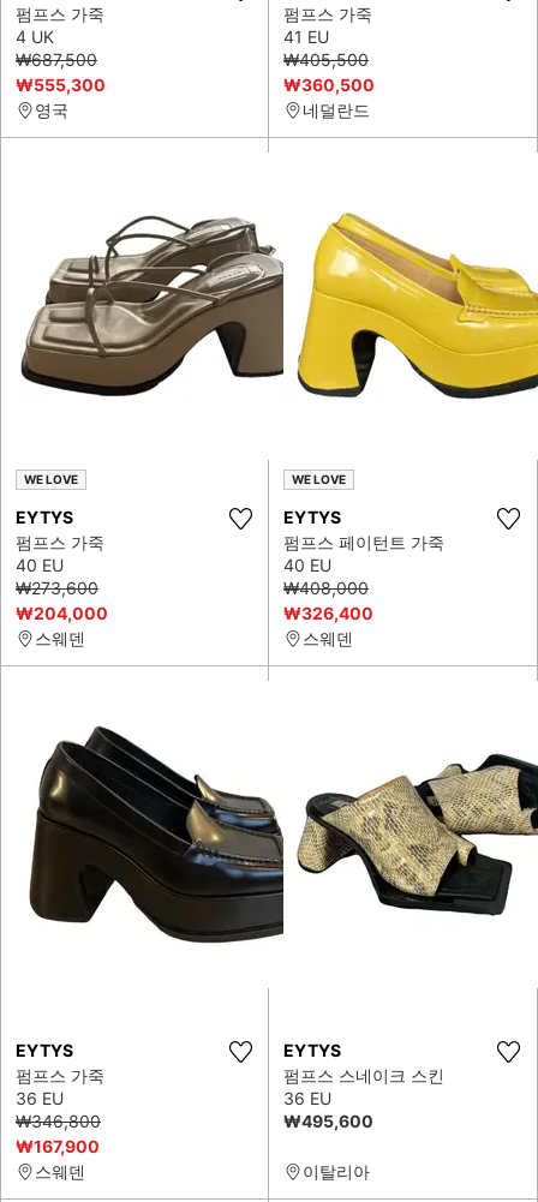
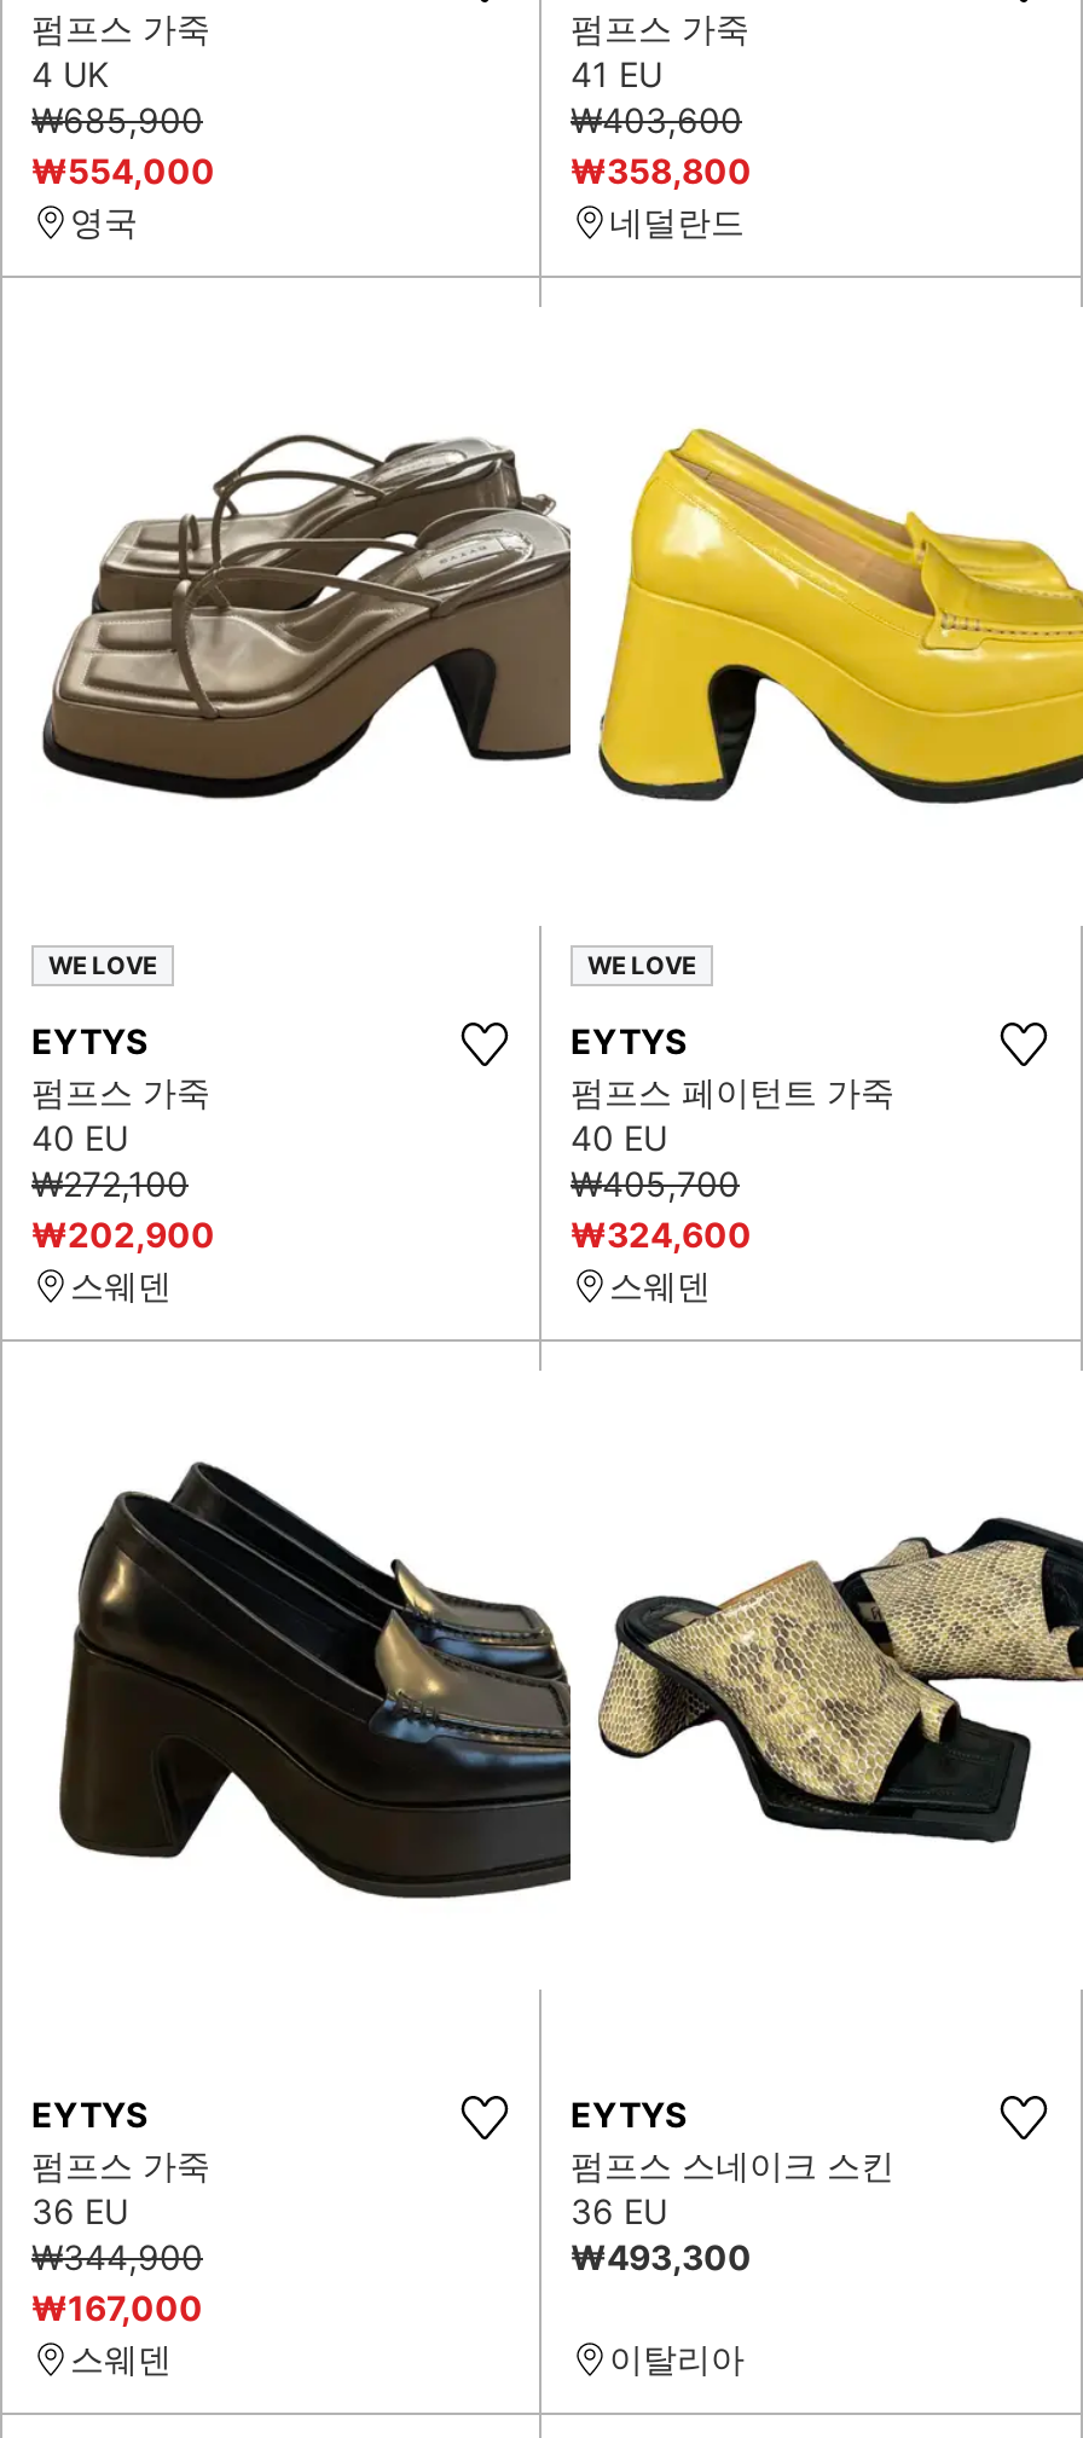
- ₩687,500
+ ₩685,900

- ₩405,500
+ ₩403,600

- ₩555,300
+ ₩554,000

- ₩360,500
+ ₩358,800

- ₩273,600
+ ₩272,100

- ₩408,000
+ ₩405,700

- ₩204,000
+ ₩202,900

- ₩326,400
+ ₩324,600

- ₩346,800
+ ₩344,900

- ₩495,600
+ ₩493,300

- ₩167,900
+ ₩167,000
